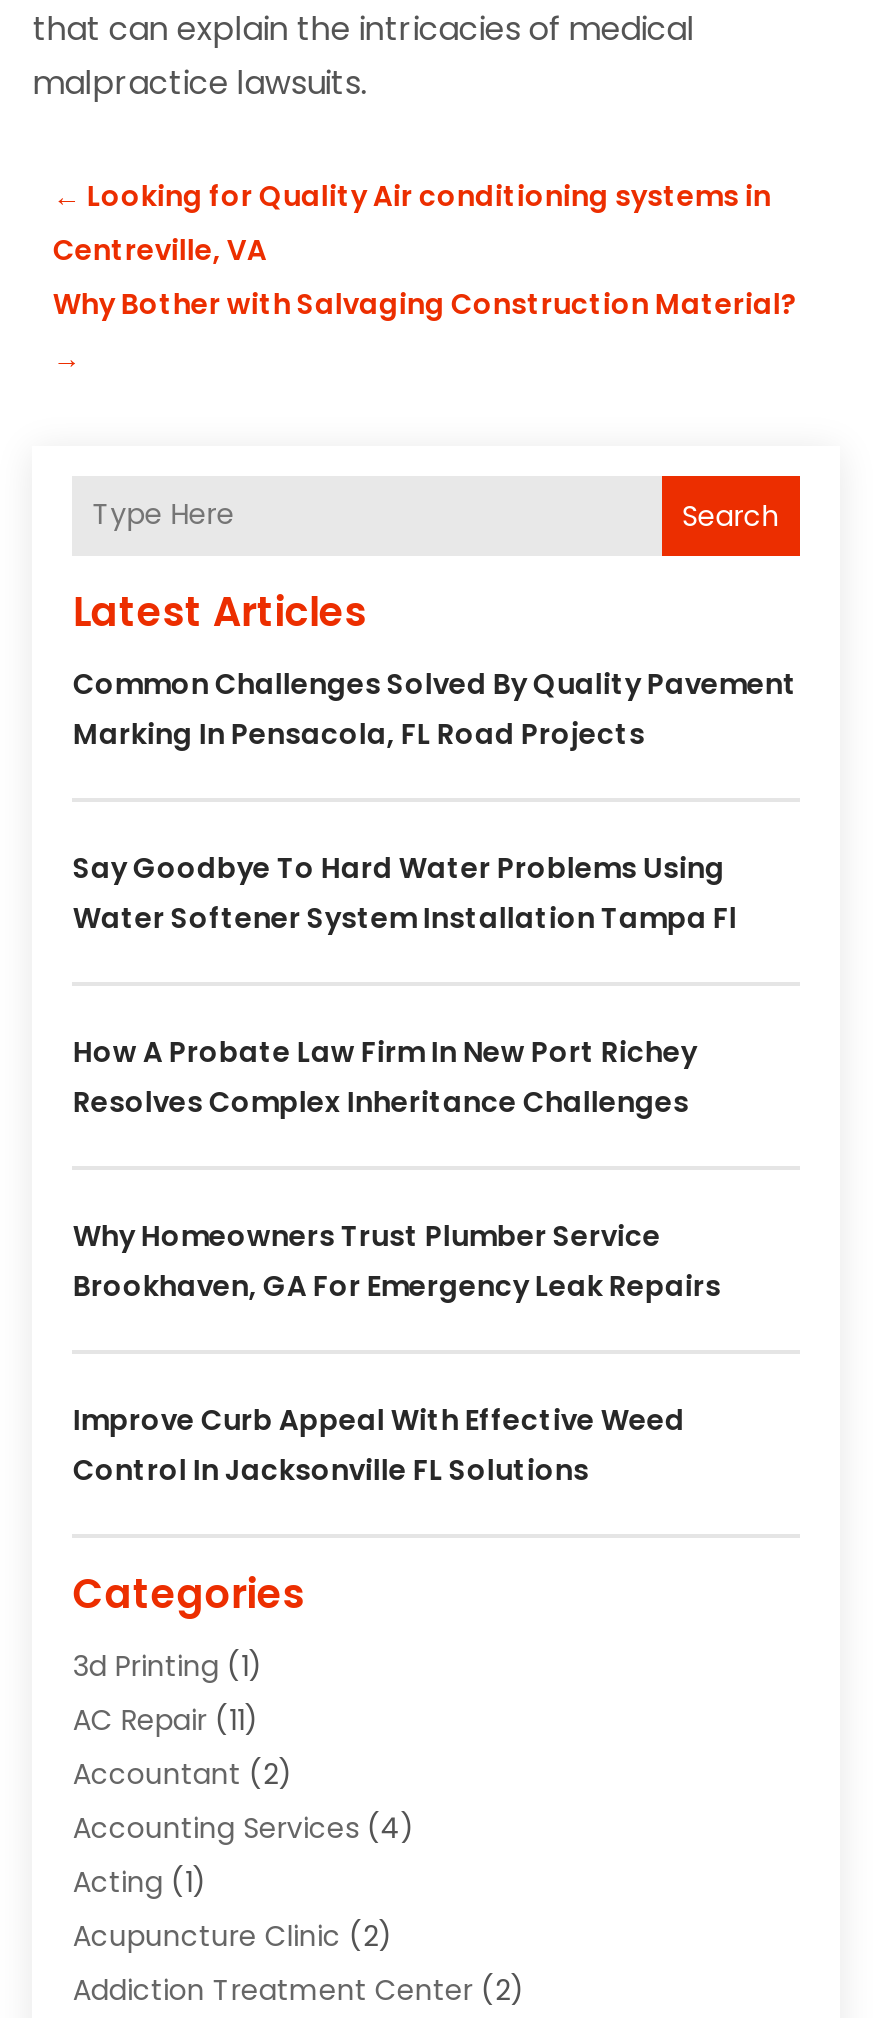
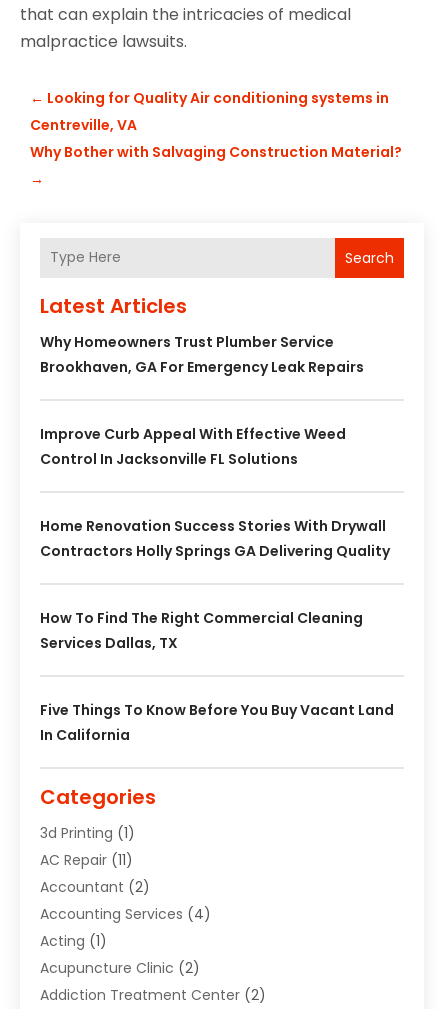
- Common Challenges Solved By Quality Pavement
- Marking In Pensacola, FL Road Projects
- Say Goodbye To Hard Water Problems Using
- Water Softener System Installation Tampa Fl
- How A Probate Law Firm In New Port Richey
- Resolves Complex Inheritance Challenges

moved up: Why Homeowners Trust Plumber Service | Brookhaven, GA For Emergency Leak Repairs | Improve Curb Appeal With Effective Weed | Control In Jacksonville FL Solutions

+ Home Renovation Success Stories With Drywall
+ Contractors Holly Springs GA Delivering Quality
+ How To Find The Right Commercial Cleaning
+ Services Dallas, TX
+ Five Things To Know Before You Buy Vacant Land
+ In California
